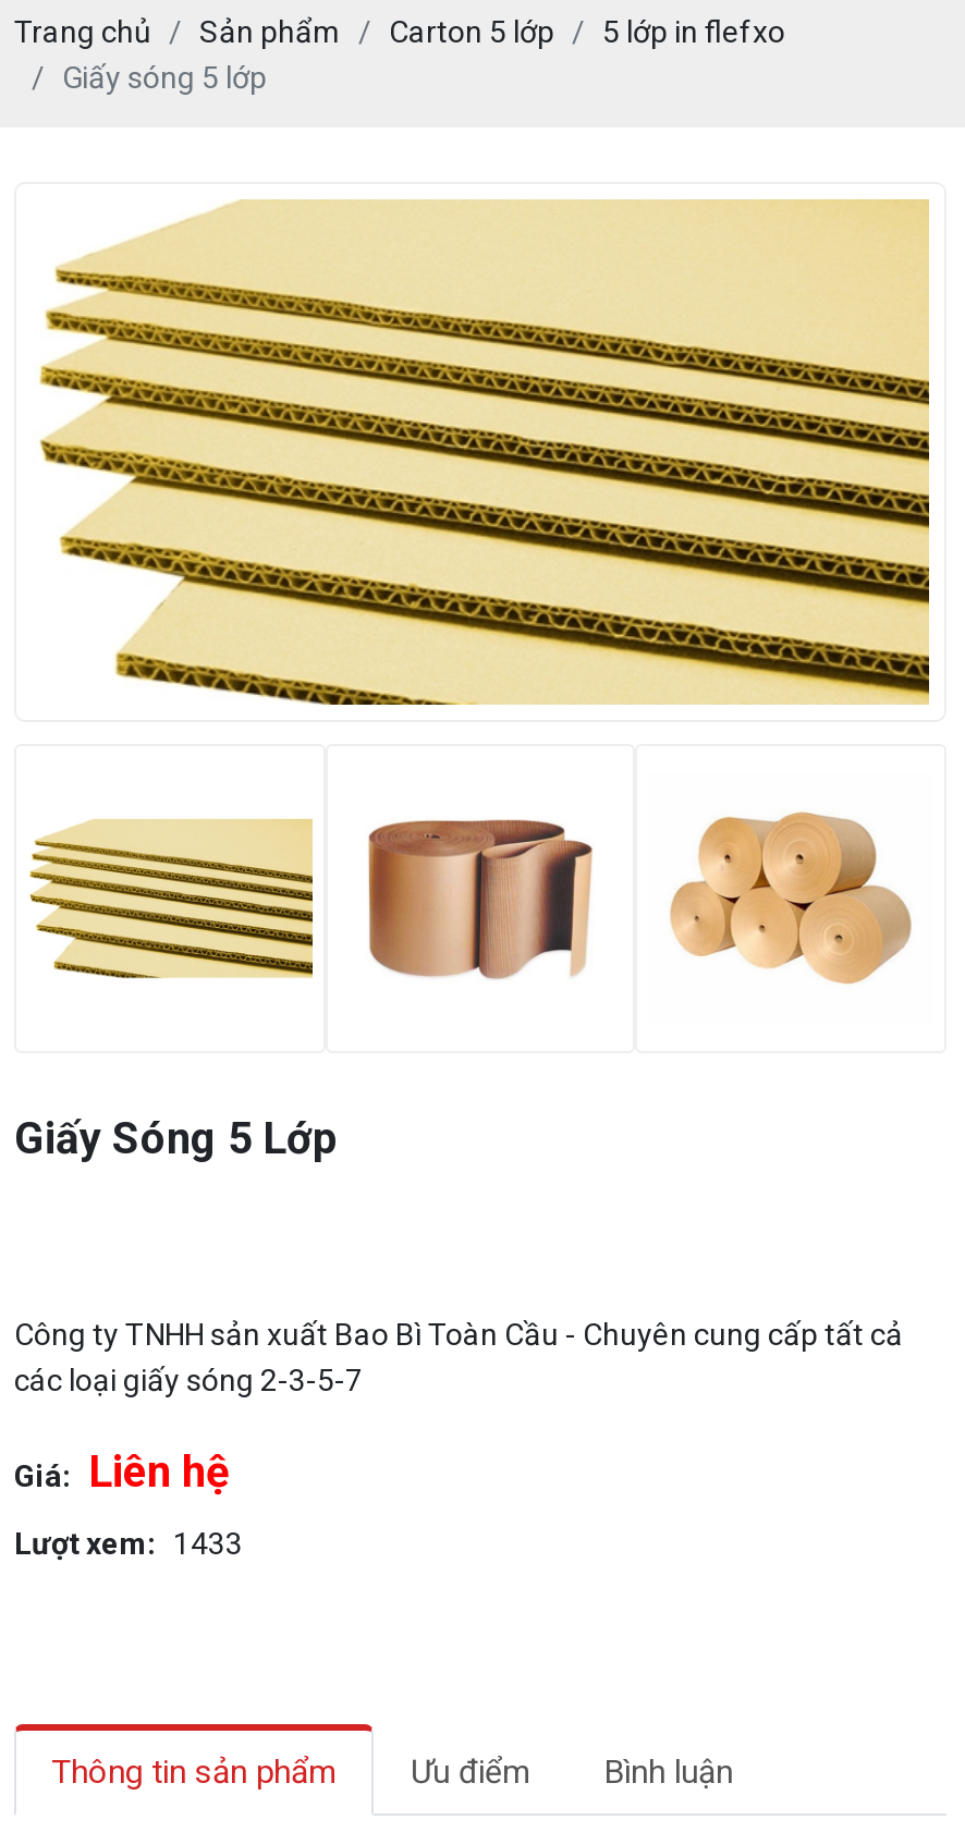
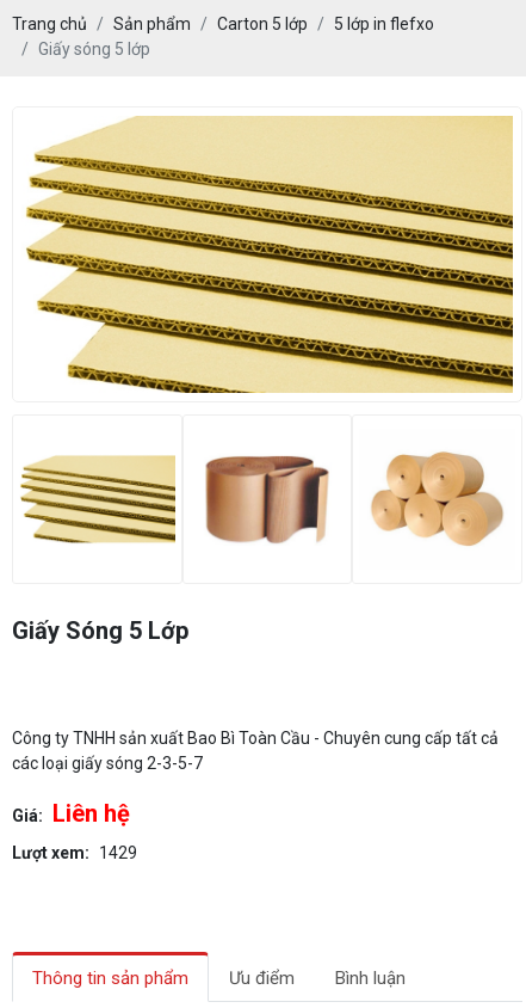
- Lượt xem: 1433
+ Lượt xem: 1429
